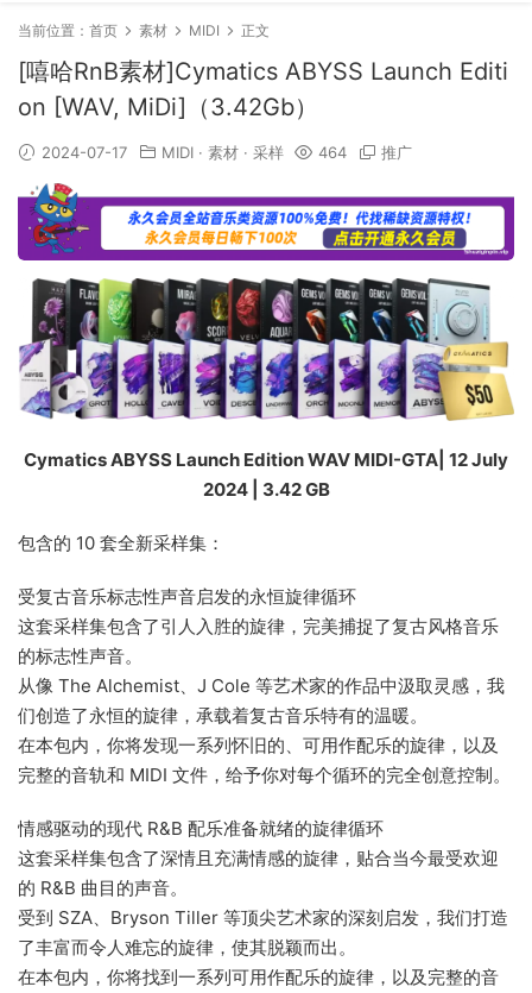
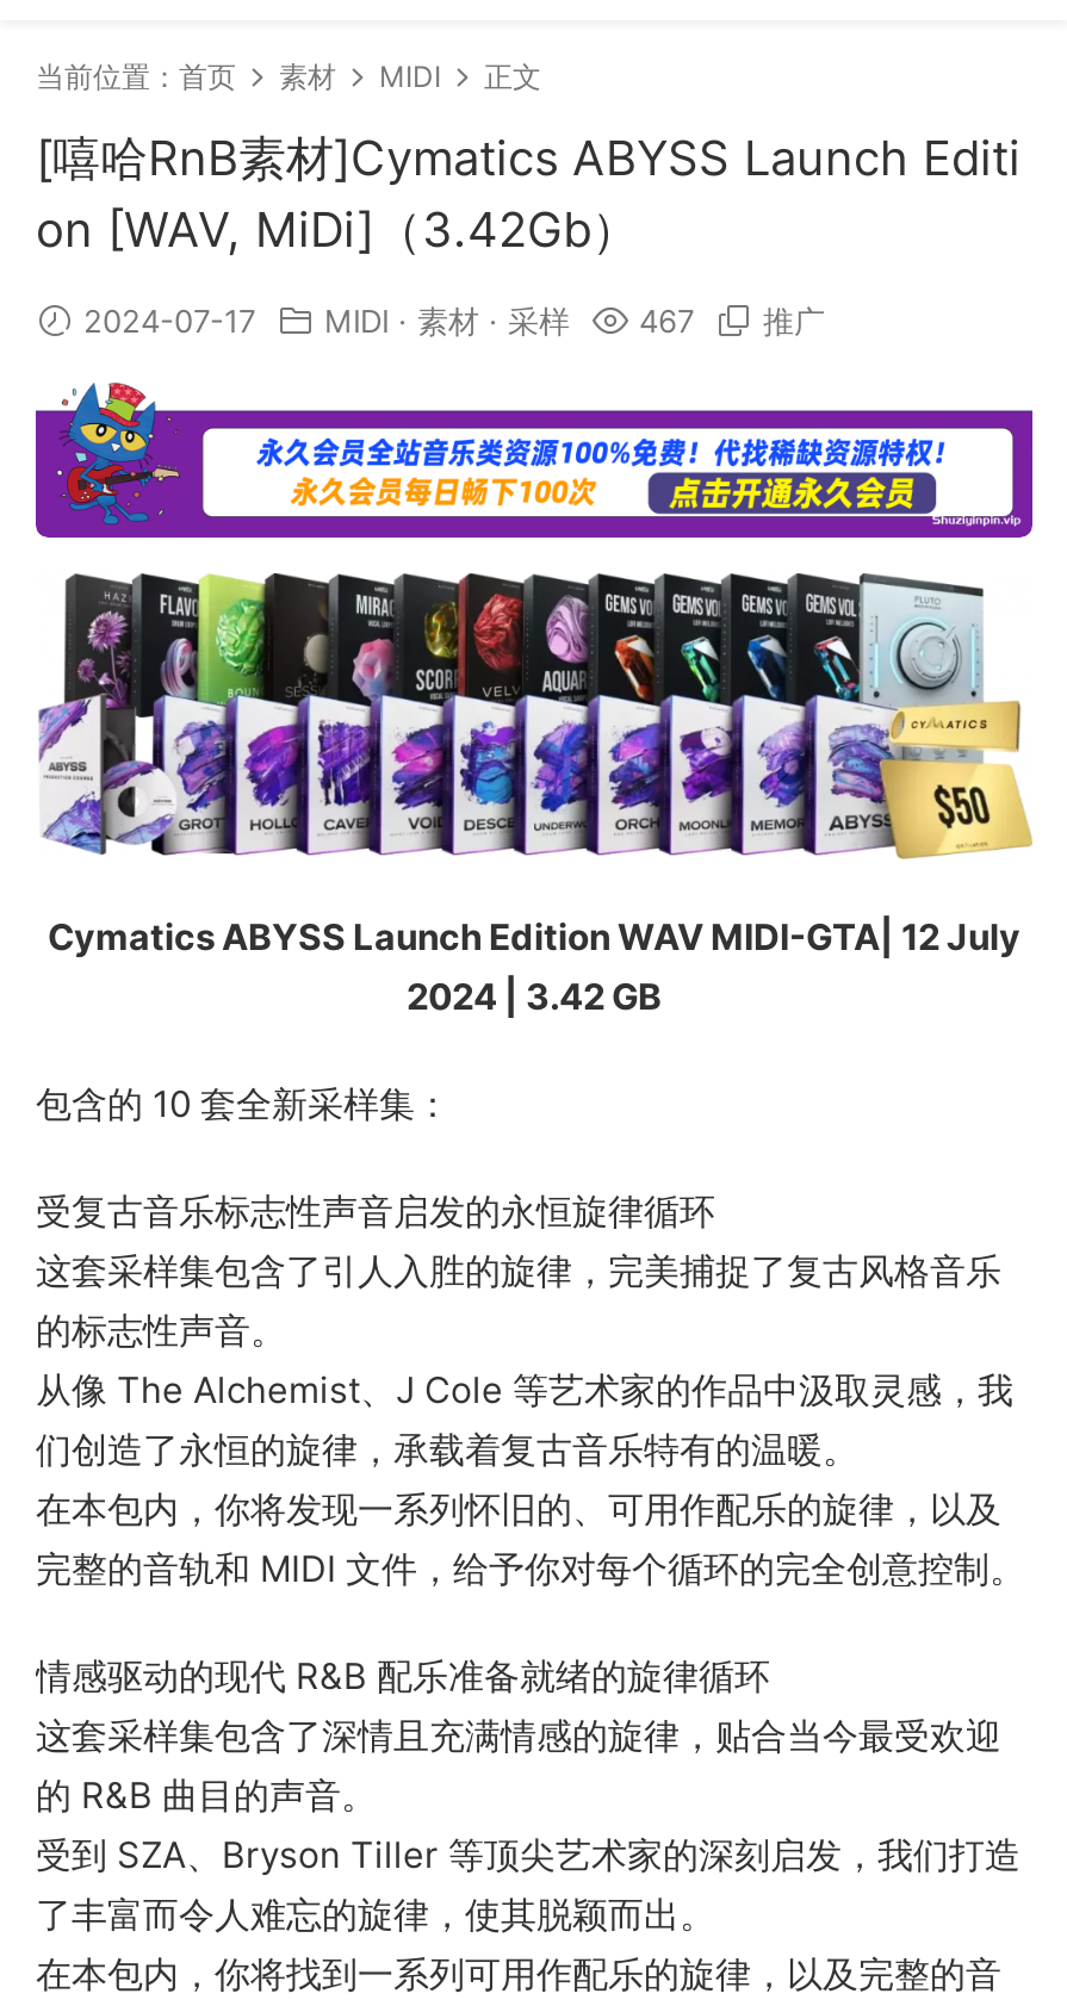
- 2024-07-17 MIDI ·素材·采样 464 推广
+ 2024-07-17 MIDI ·素材·采样 467 推广
